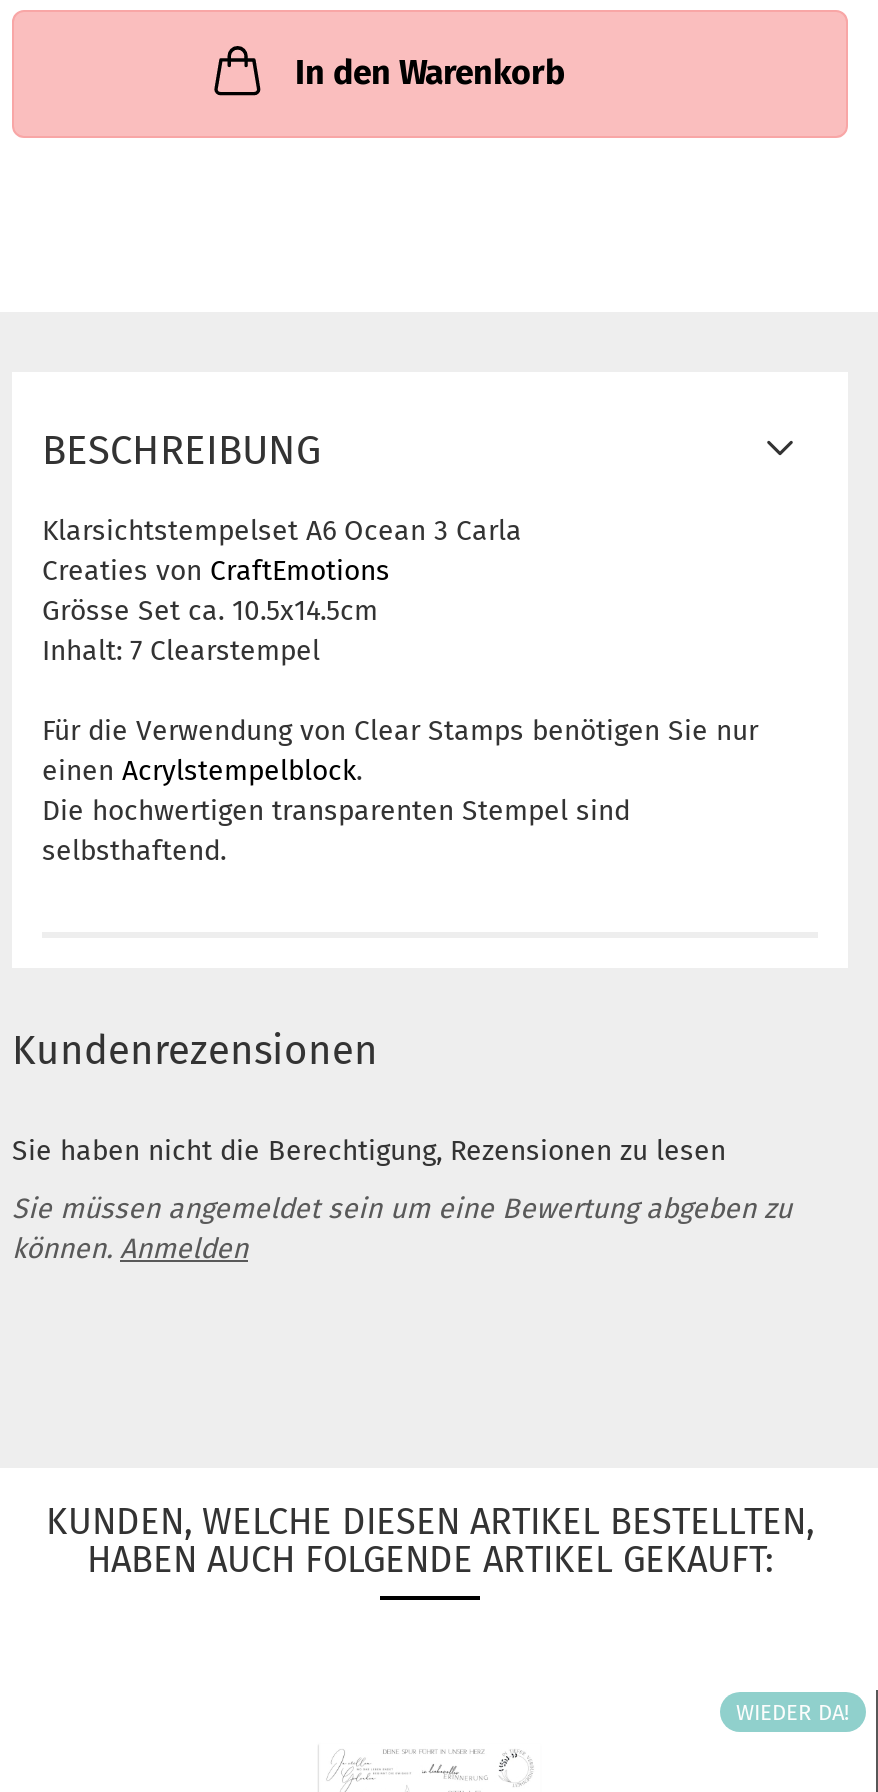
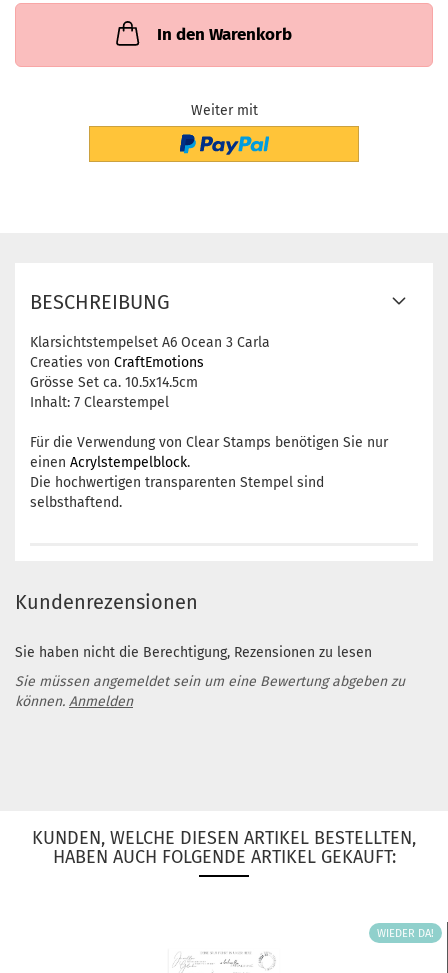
+ [image]

+ Weiter mit
